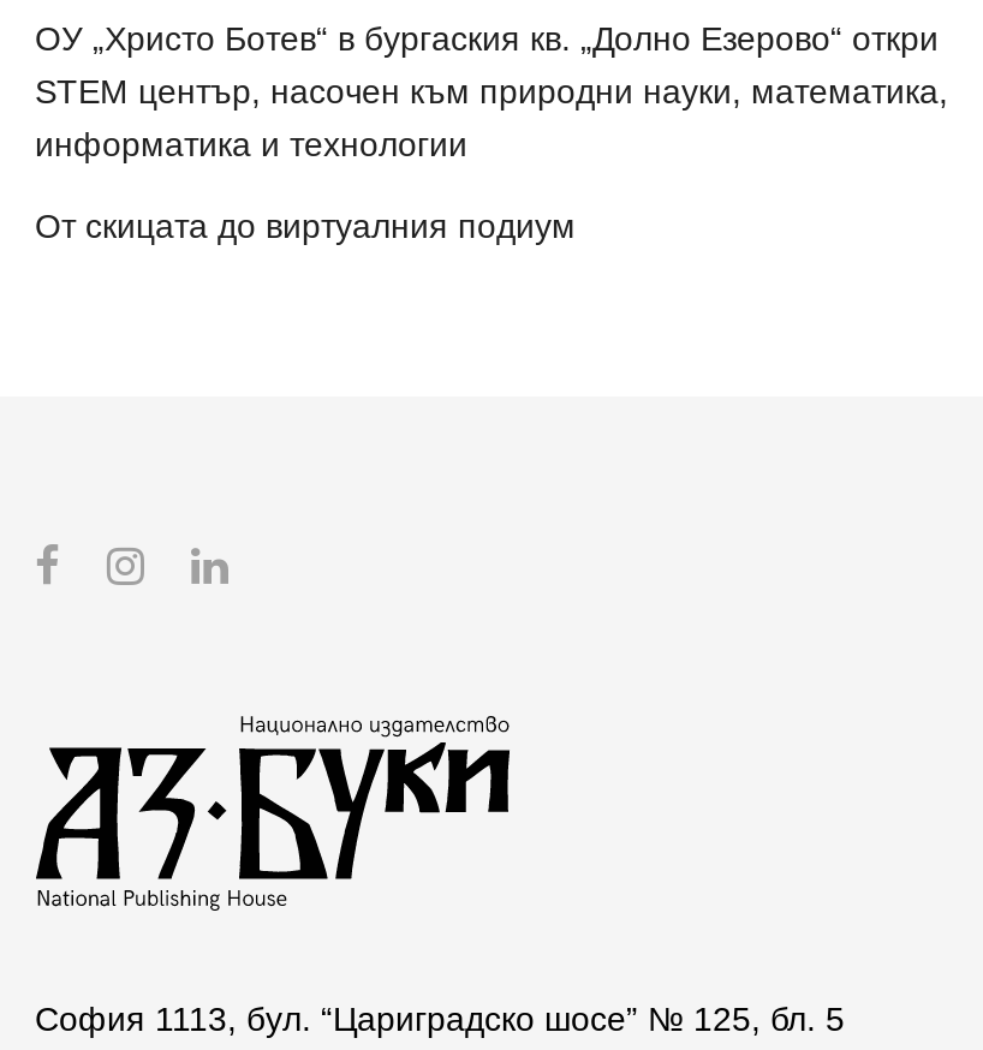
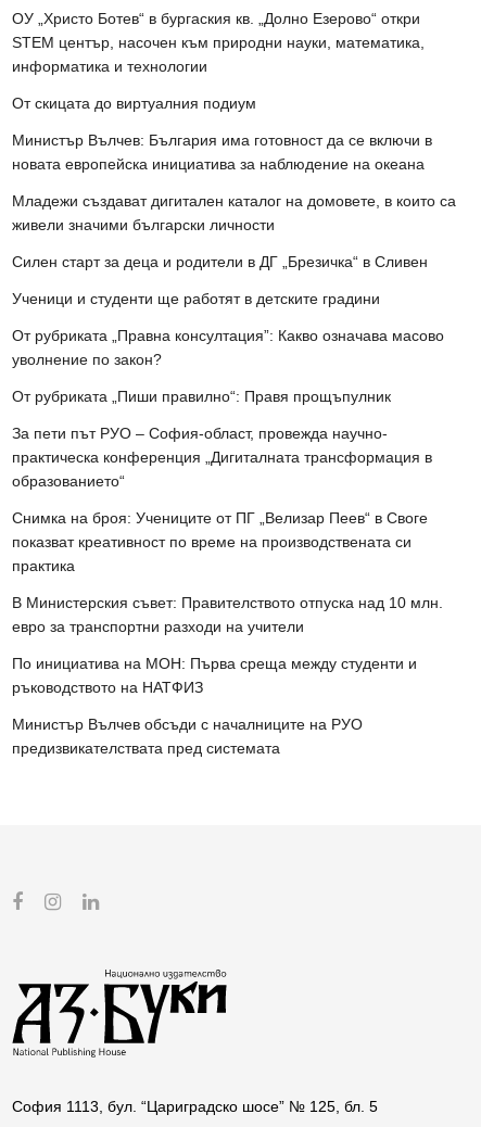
+ Министър Вълчев: България има готовност да се включи в
+ новата европейска инициатива за наблюдение на океана
+ Младежи създават дигитален каталог на домовете, в които са
+ живели значими български личности
+ Силен старт за деца и родители в ДГ „Брезичка“ в Сливен
+ Ученици и студенти ще работят в детските градини
+ От рубриката „Правна консултация”: Какво означава масово
+ уволнение по закон?
+ От рубриката „Пиши правилно“: Правя прощъпулник
+ За пети път РУО – София-област, провежда научно-
+ практическа конференция „Дигиталната трансформация в
+ образованието“
+ Снимка на броя: Учениците от ПГ „Велизар Пеев“ в Своге
+ показват креативност по време на производствената си
+ практика
+ В Министерския съвет: Правителството отпуска над 10 млн.
+ евро за транспортни разходи на учители
+ По инициатива на МОН: Първа среща между студенти и
+ ръководството на НАТФИЗ
+ Министър Вълчев обсъди с началниците на РУО
+ предизвикателствата пред системата
